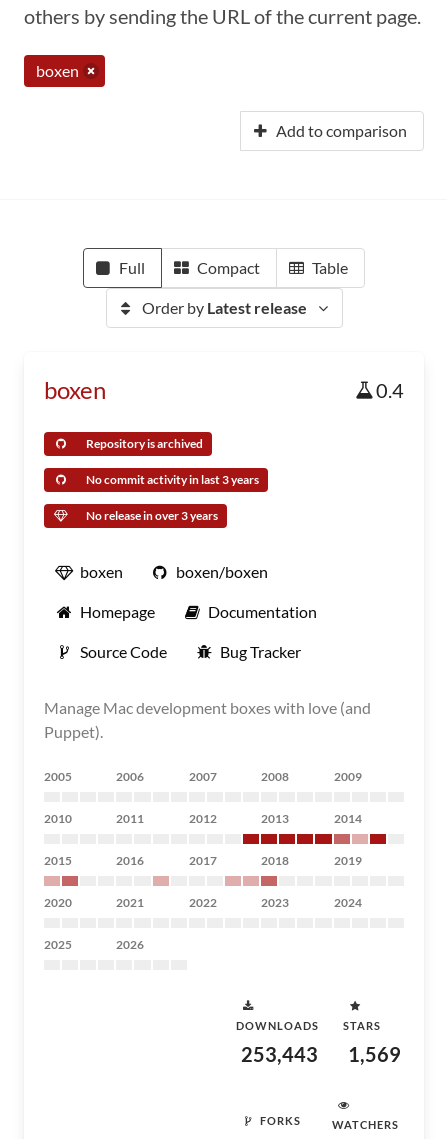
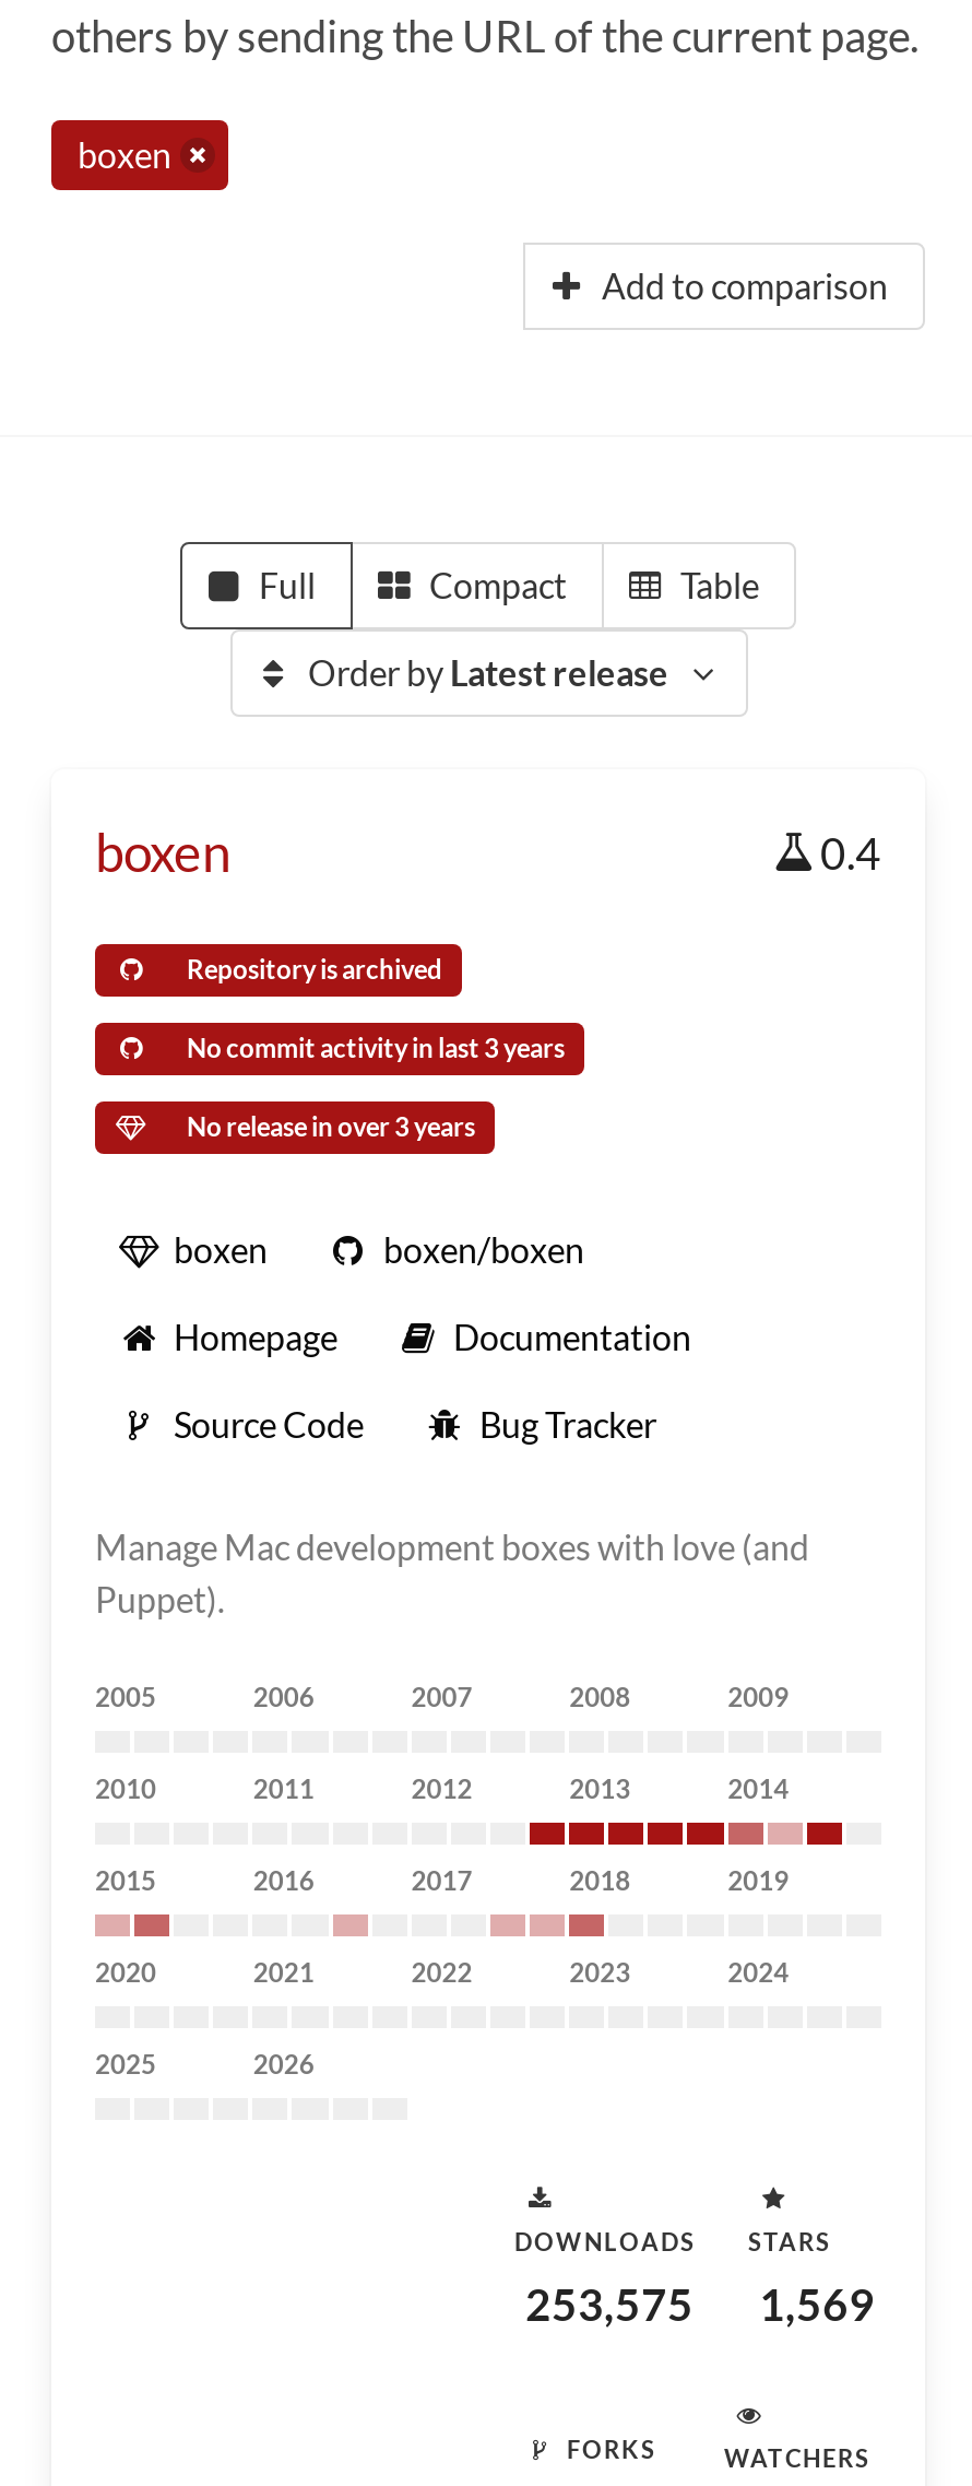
- 253,443 1,569
+ 253,575 1,569
